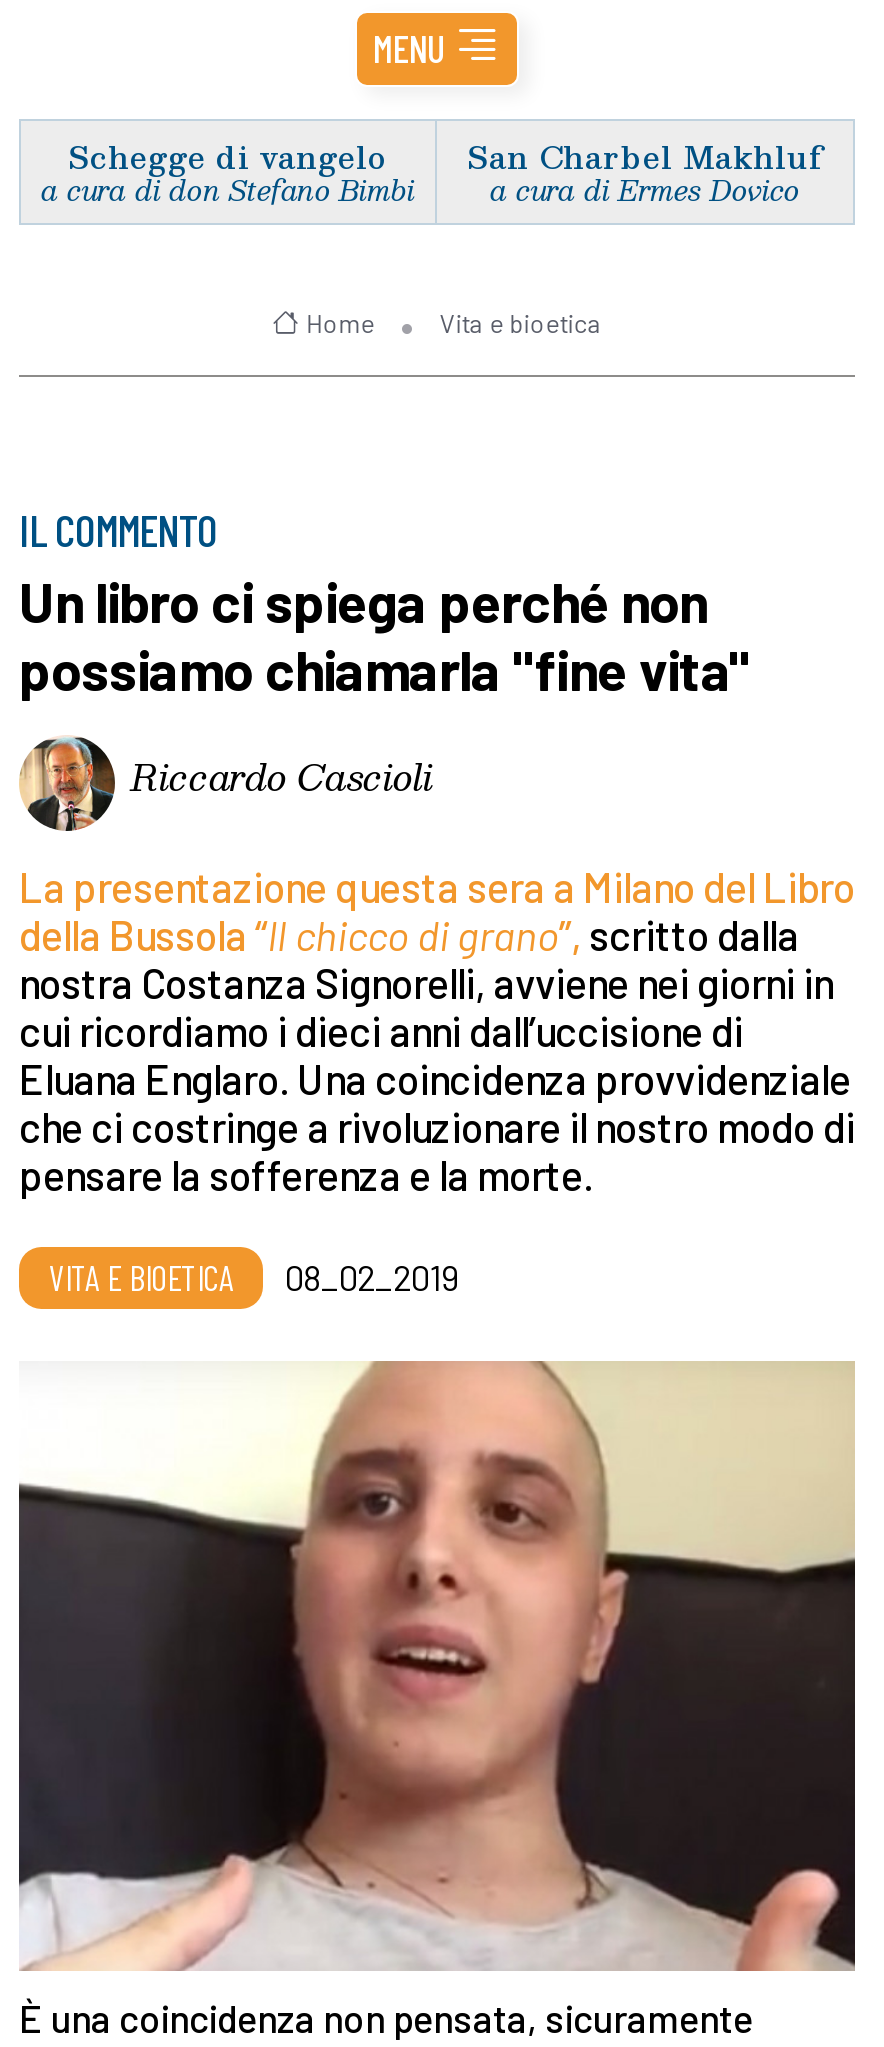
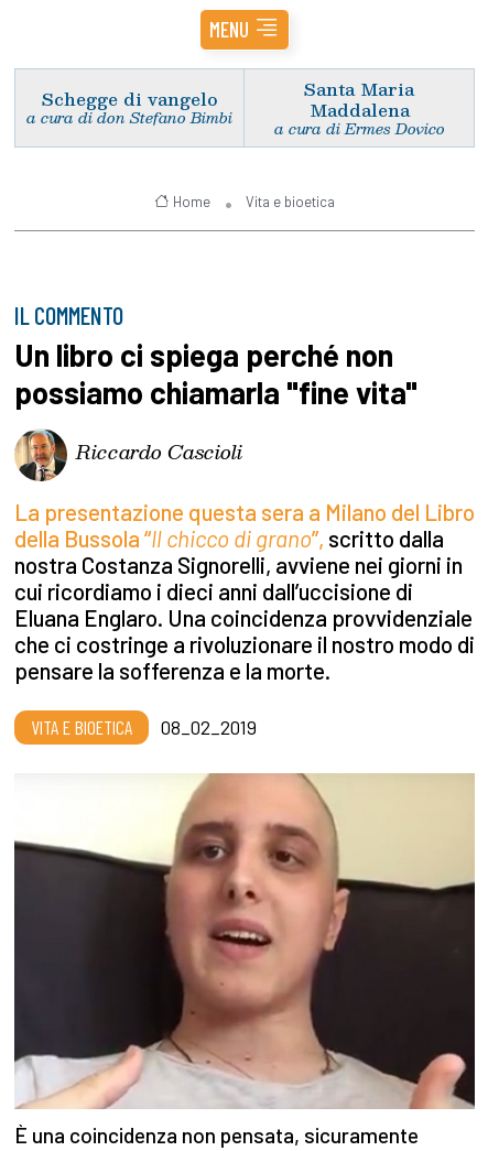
- San Charbel Makhluf
+ Santa Maria
+ Maddalena
